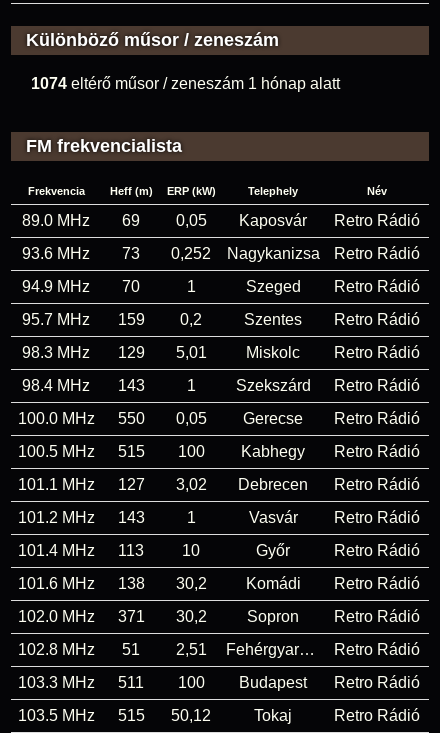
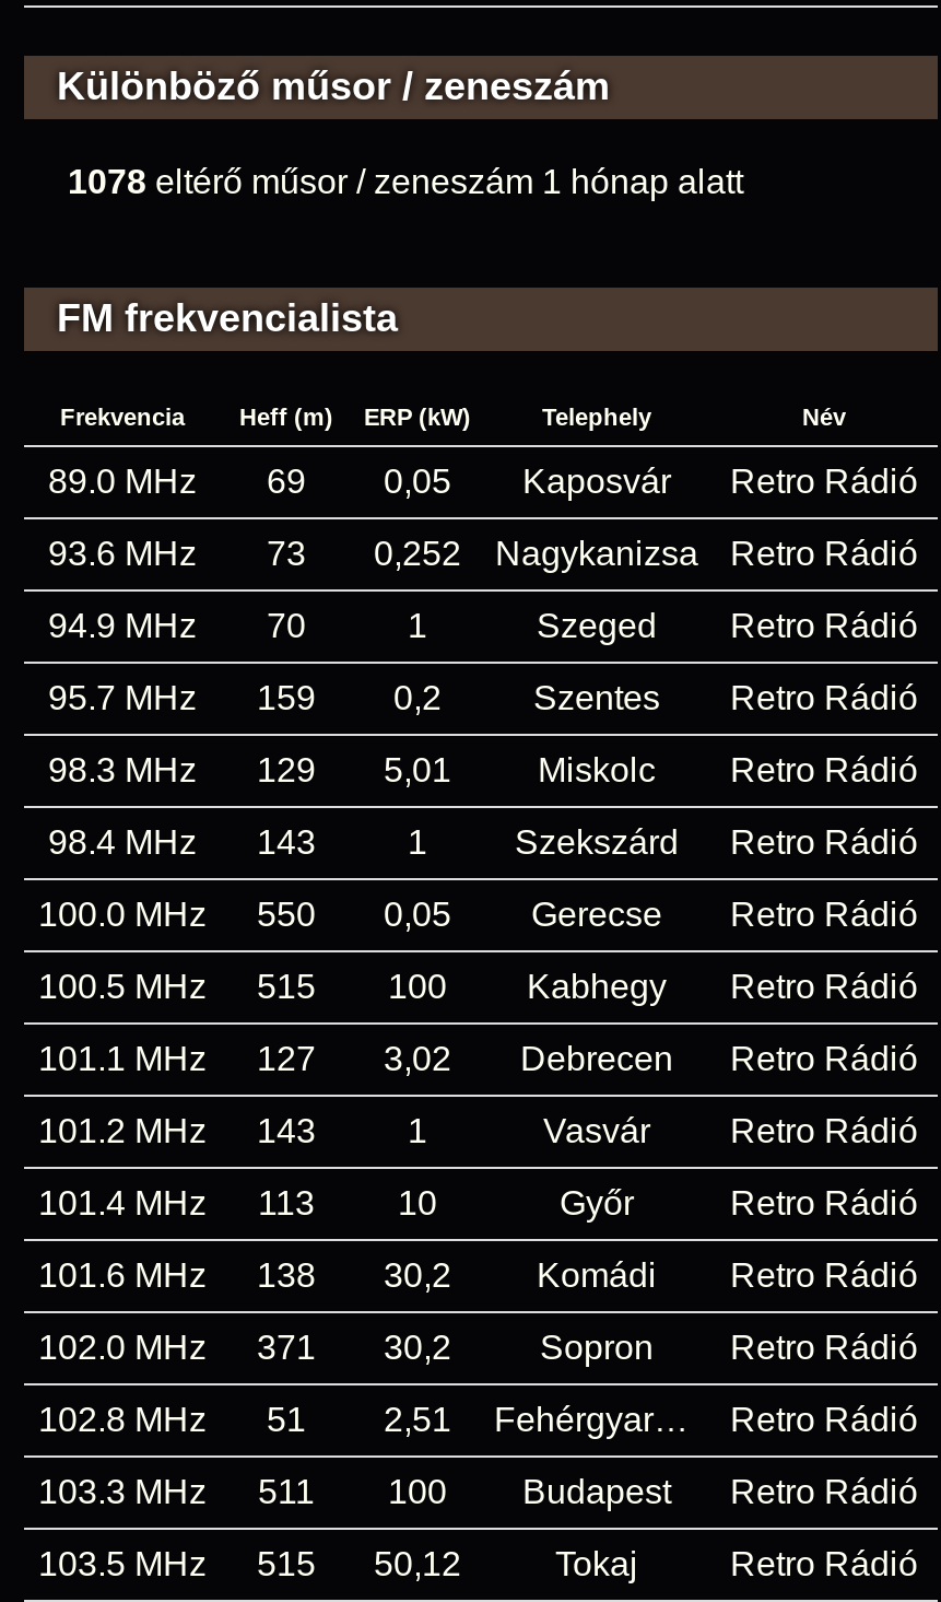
- 1074 eltérő műsor / zeneszám 1 hónap alatt
+ 1078 eltérő műsor / zeneszám 1 hónap alatt
